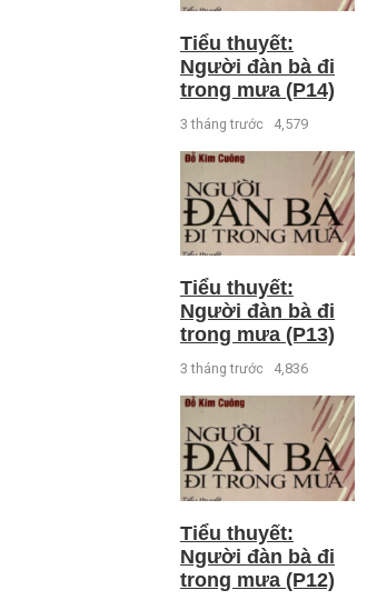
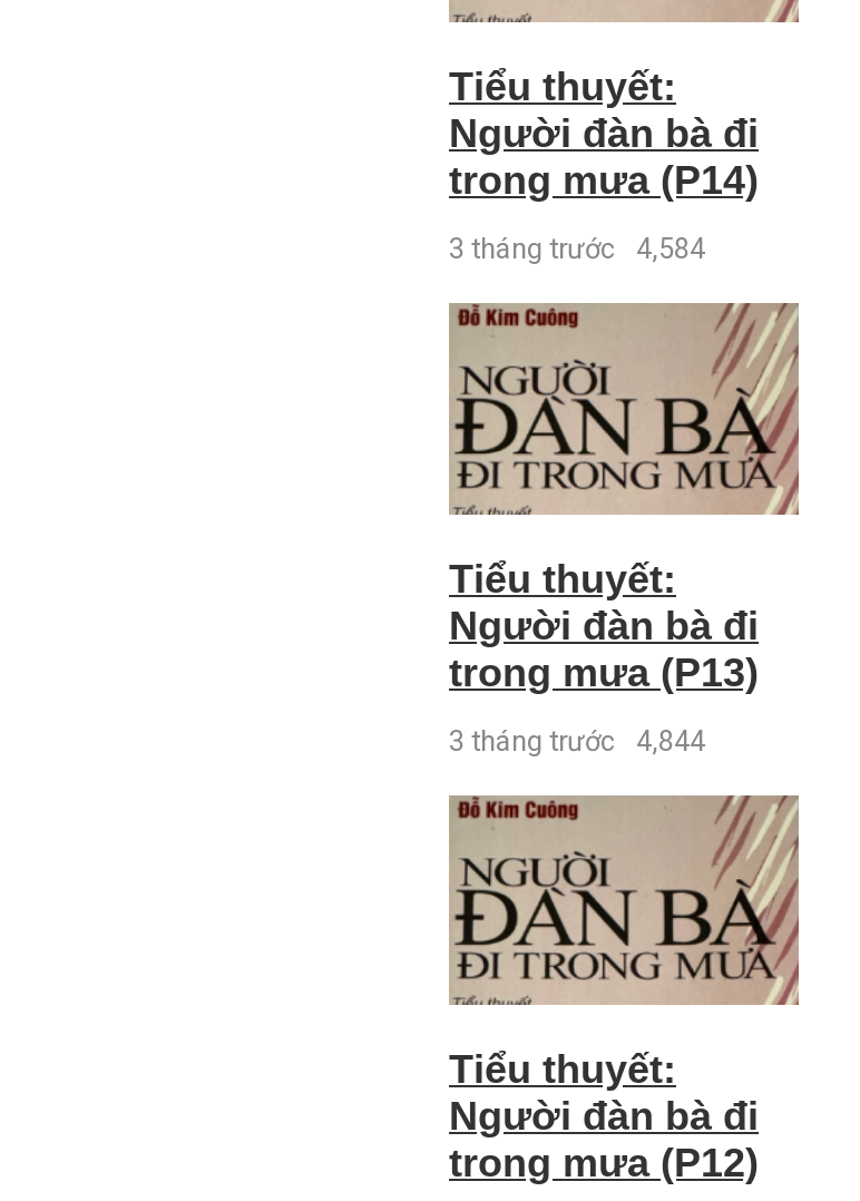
- 3 tháng trước 4,579
+ 3 tháng trước 4,584

- 3 tháng trước 4,836
+ 3 tháng trước 4,844
